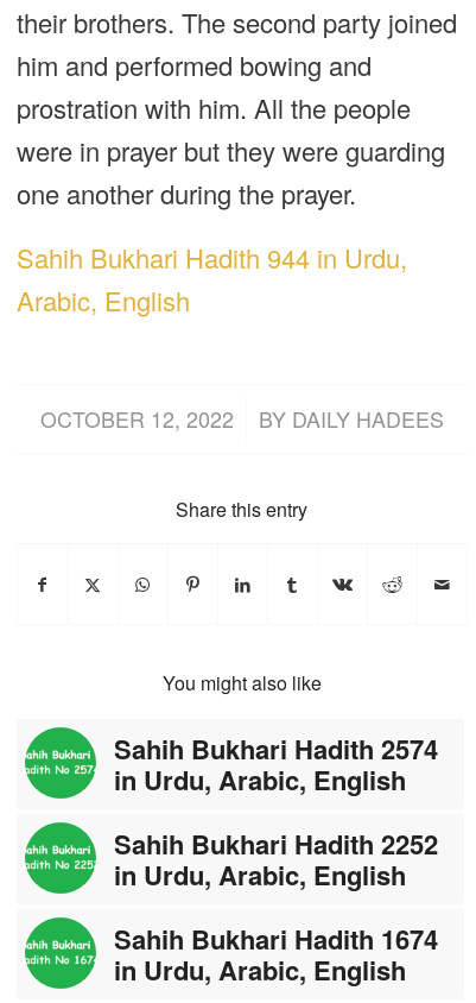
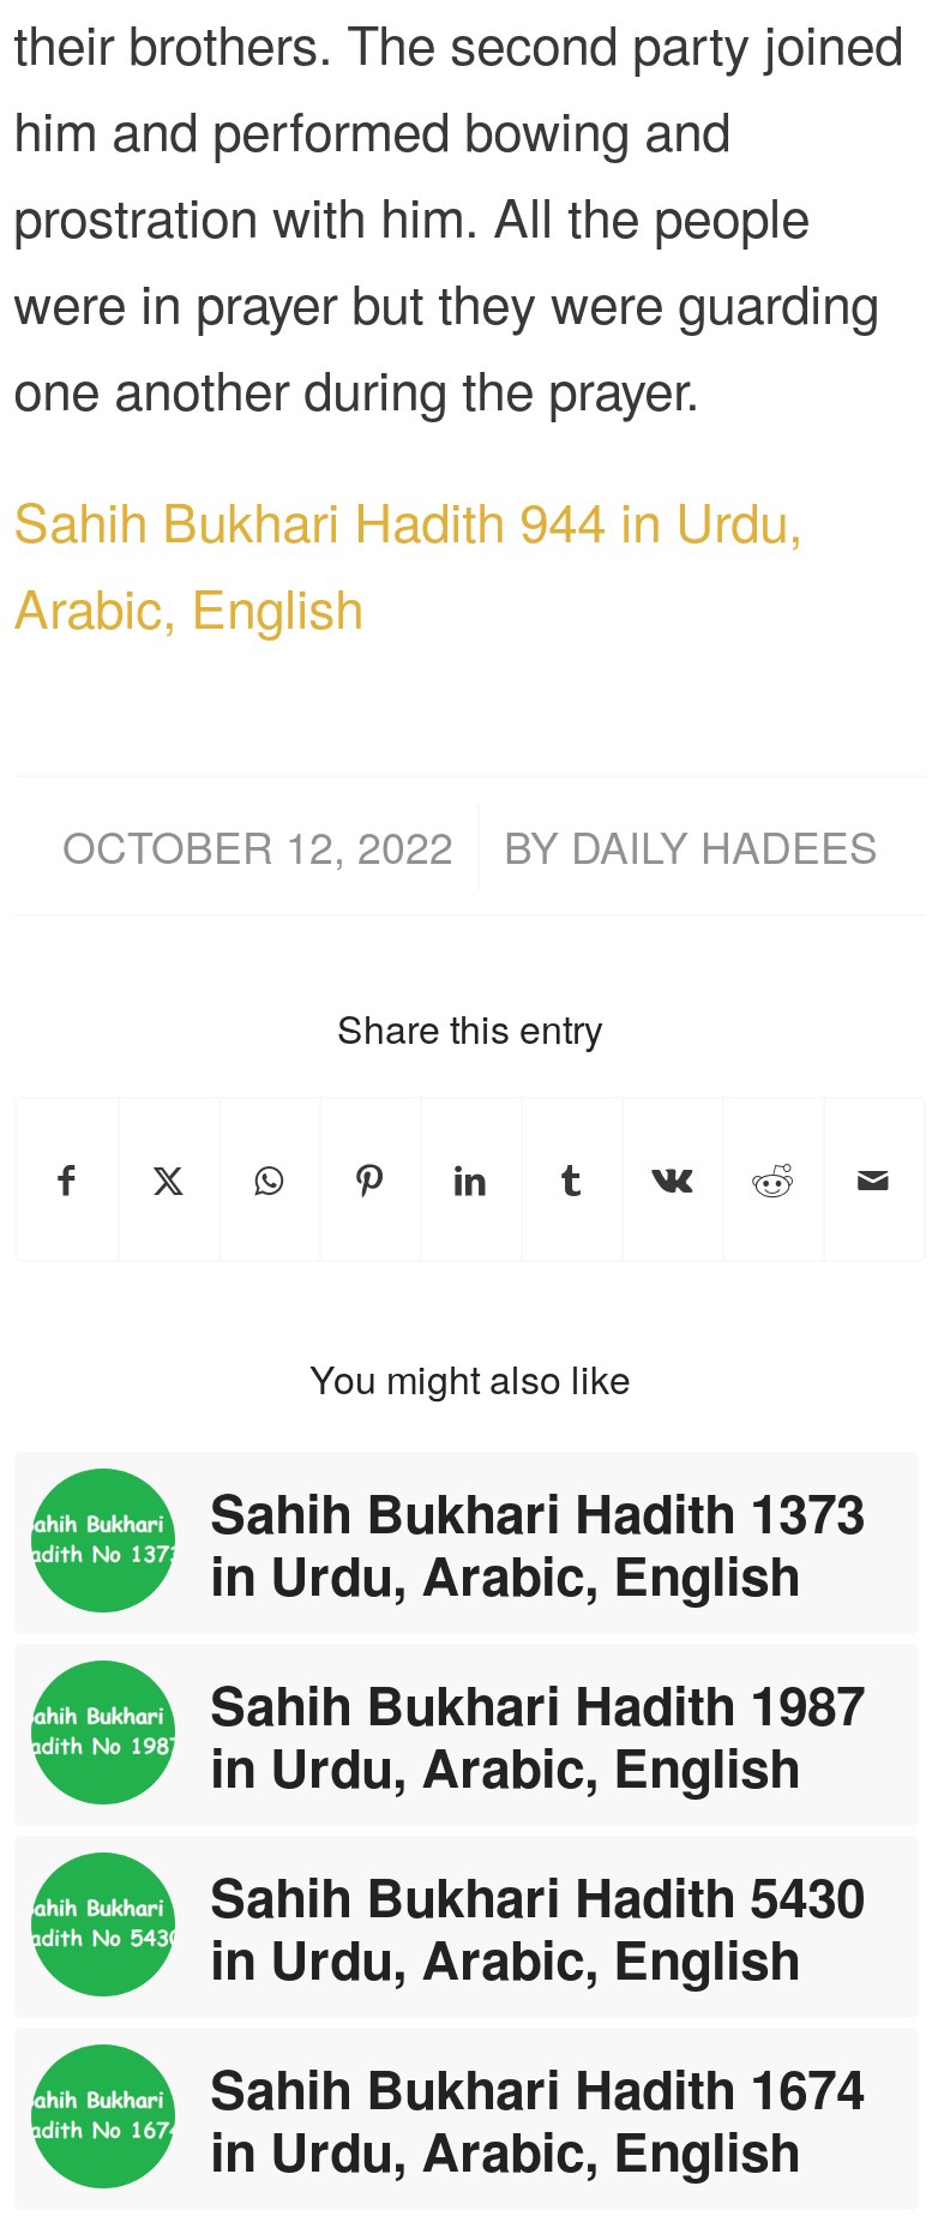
- Sahih Bukhari Hadith 2574
+ Sahih Bukhari Hadith 1373

- Sahih Bukhari Hadith 2252
+ Sahih Bukhari Hadith 1987
+ in Urdu, Arabic, English
+ Sahih Bukhari Hadith 5430
